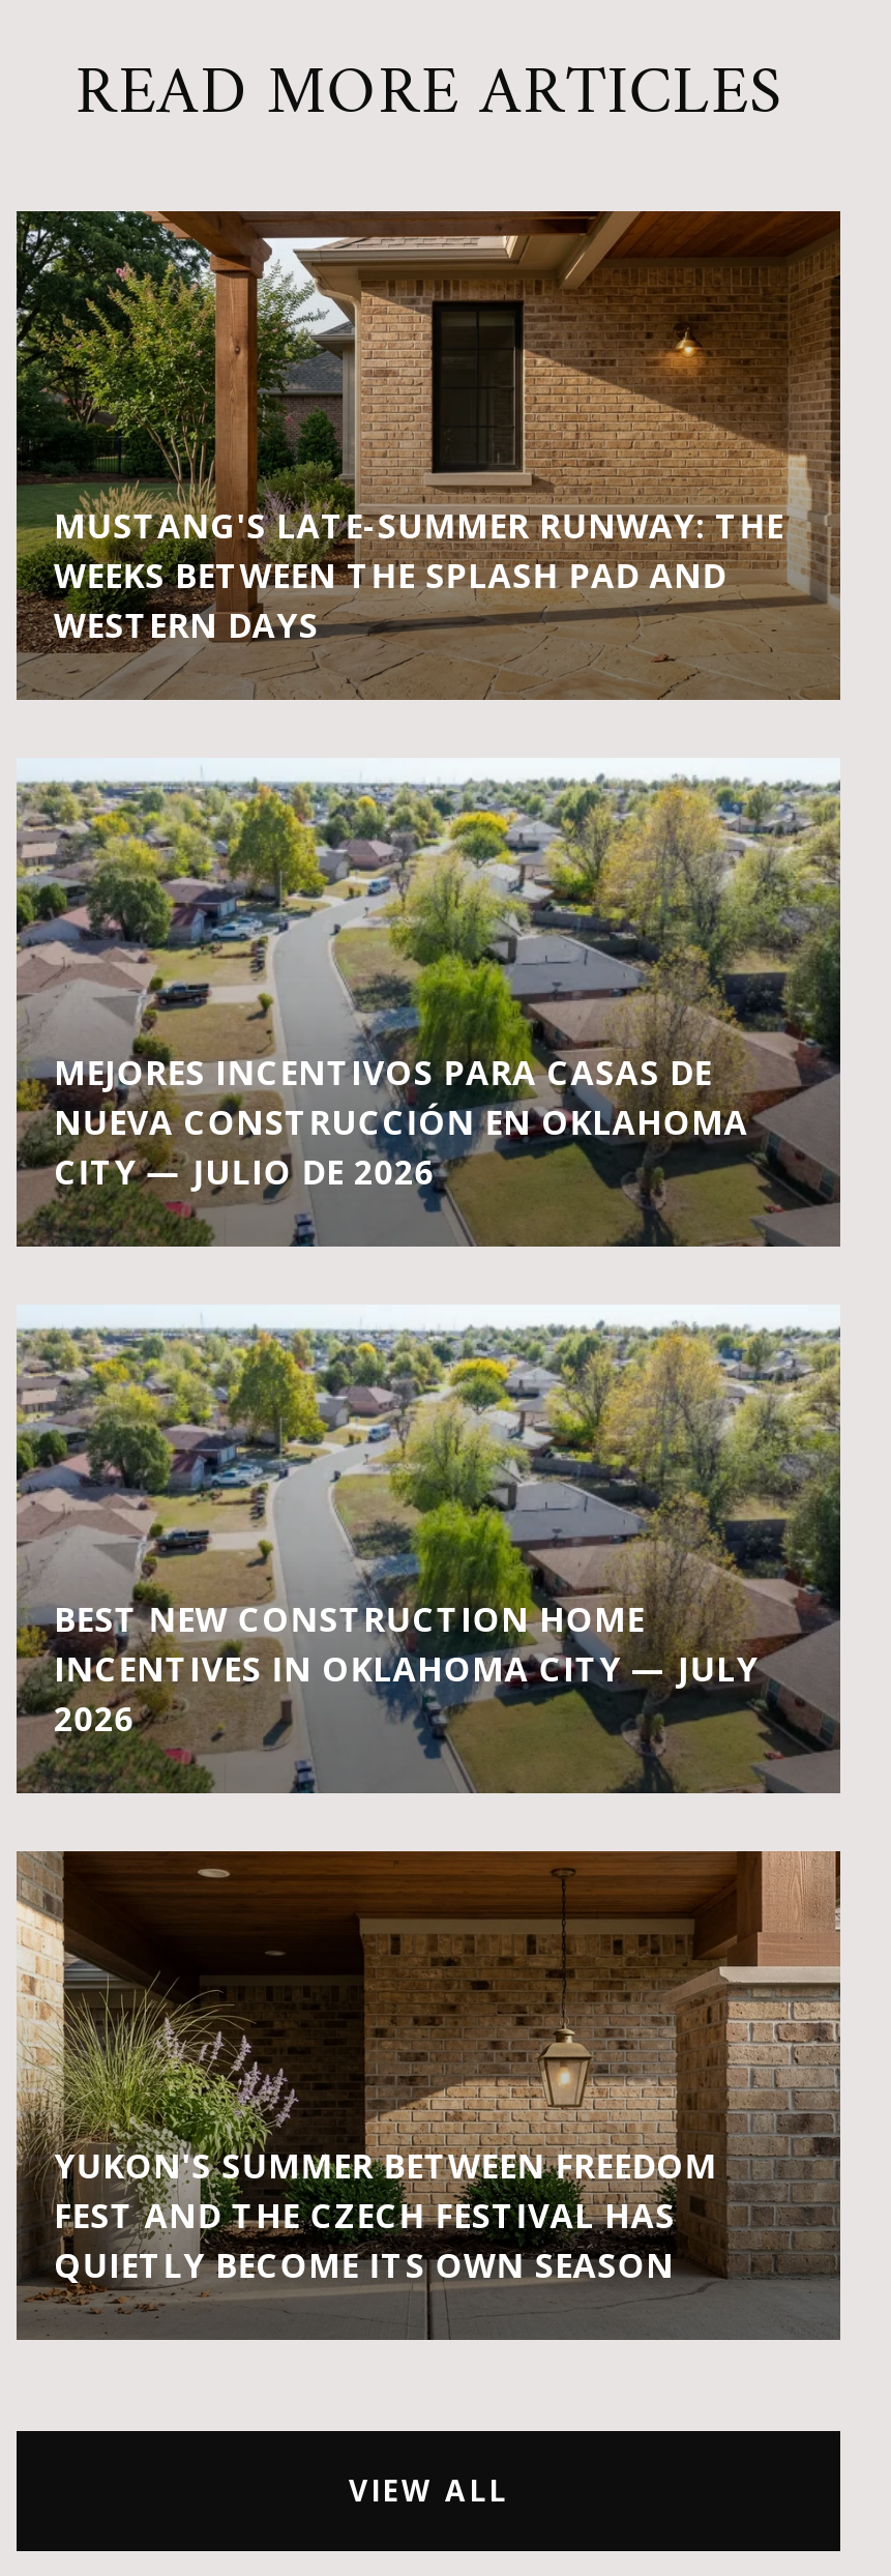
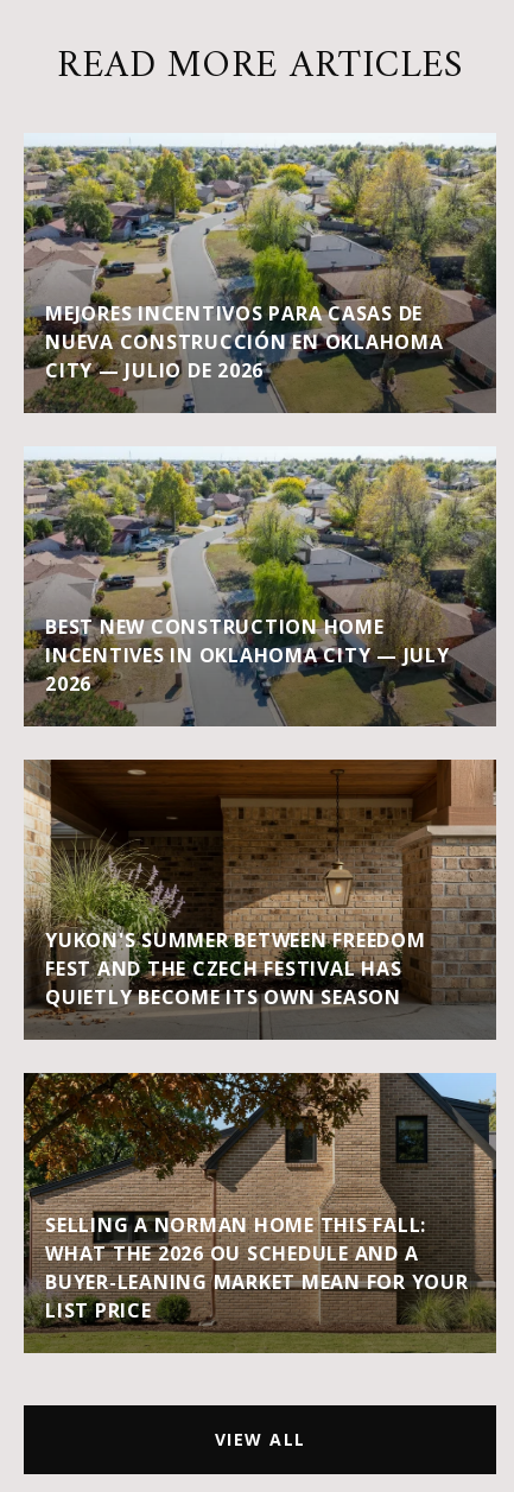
- [image]
- MUSTANG'S LATE-SUMMER RUNWAY: THE
- WEEKS BETWEEN THE SPLASH PAD AND
- WESTERN DAYS

moved up: [image] | MEJORES INCENTIVOS PARA CASAS DE | NUEVA CONSTRUCCIÓN EN OKLAHOMA | ... | FEST AND THE CZECH FESTIVAL HAS | QUIETLY BECOME ITS OWN SEASON

moved up: [image]

+ [image]
+ SELLING A NORMAN HOME THIS FALL:
+ WHAT THE 2026 OU SCHEDULE AND A
+ BUYER-LEANING MARKET MEAN FOR YOUR
+ LIST PRICE
